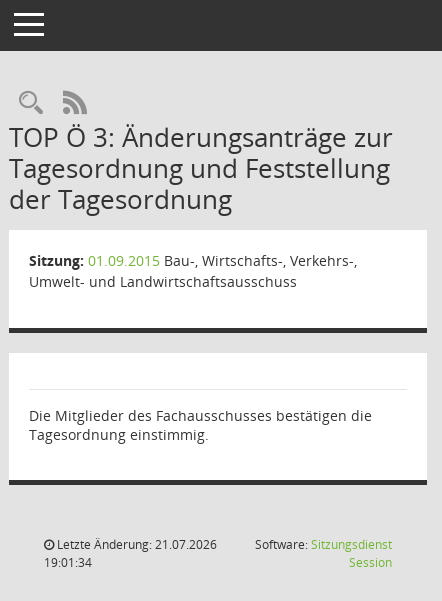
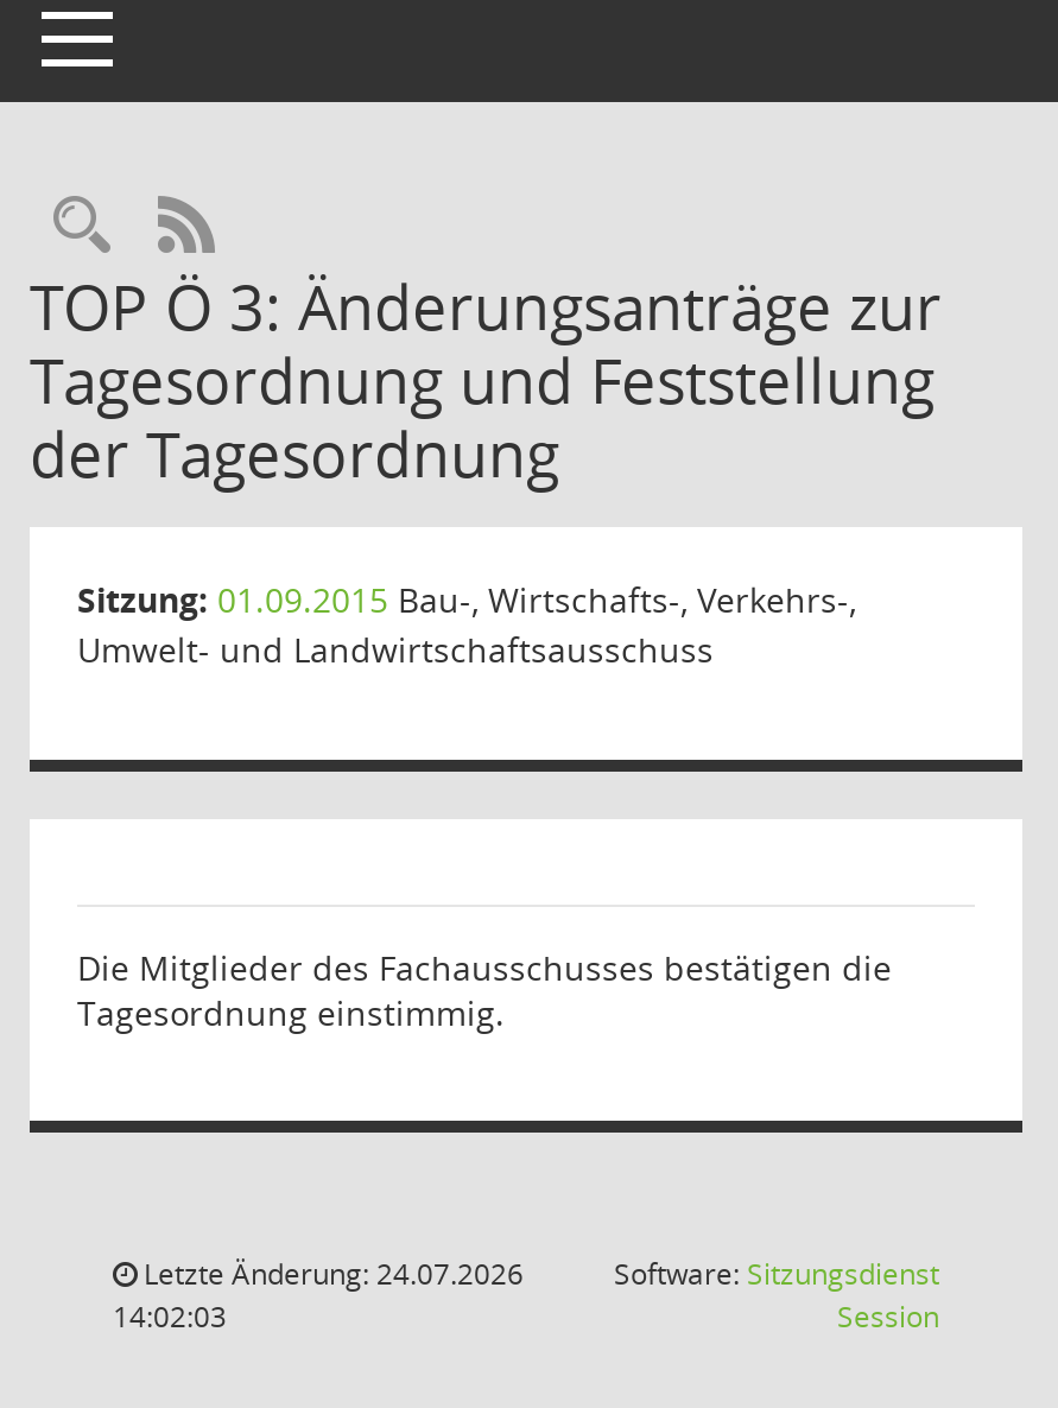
- Letzte Änderung: 21.07.2026
+ Letzte Änderung: 24.07.2026

- 19:01:34
+ 14:02:03
